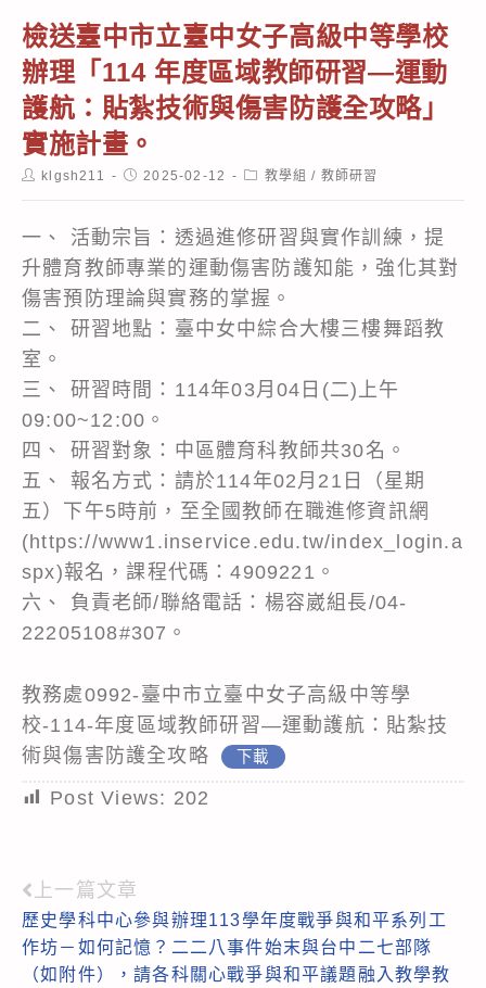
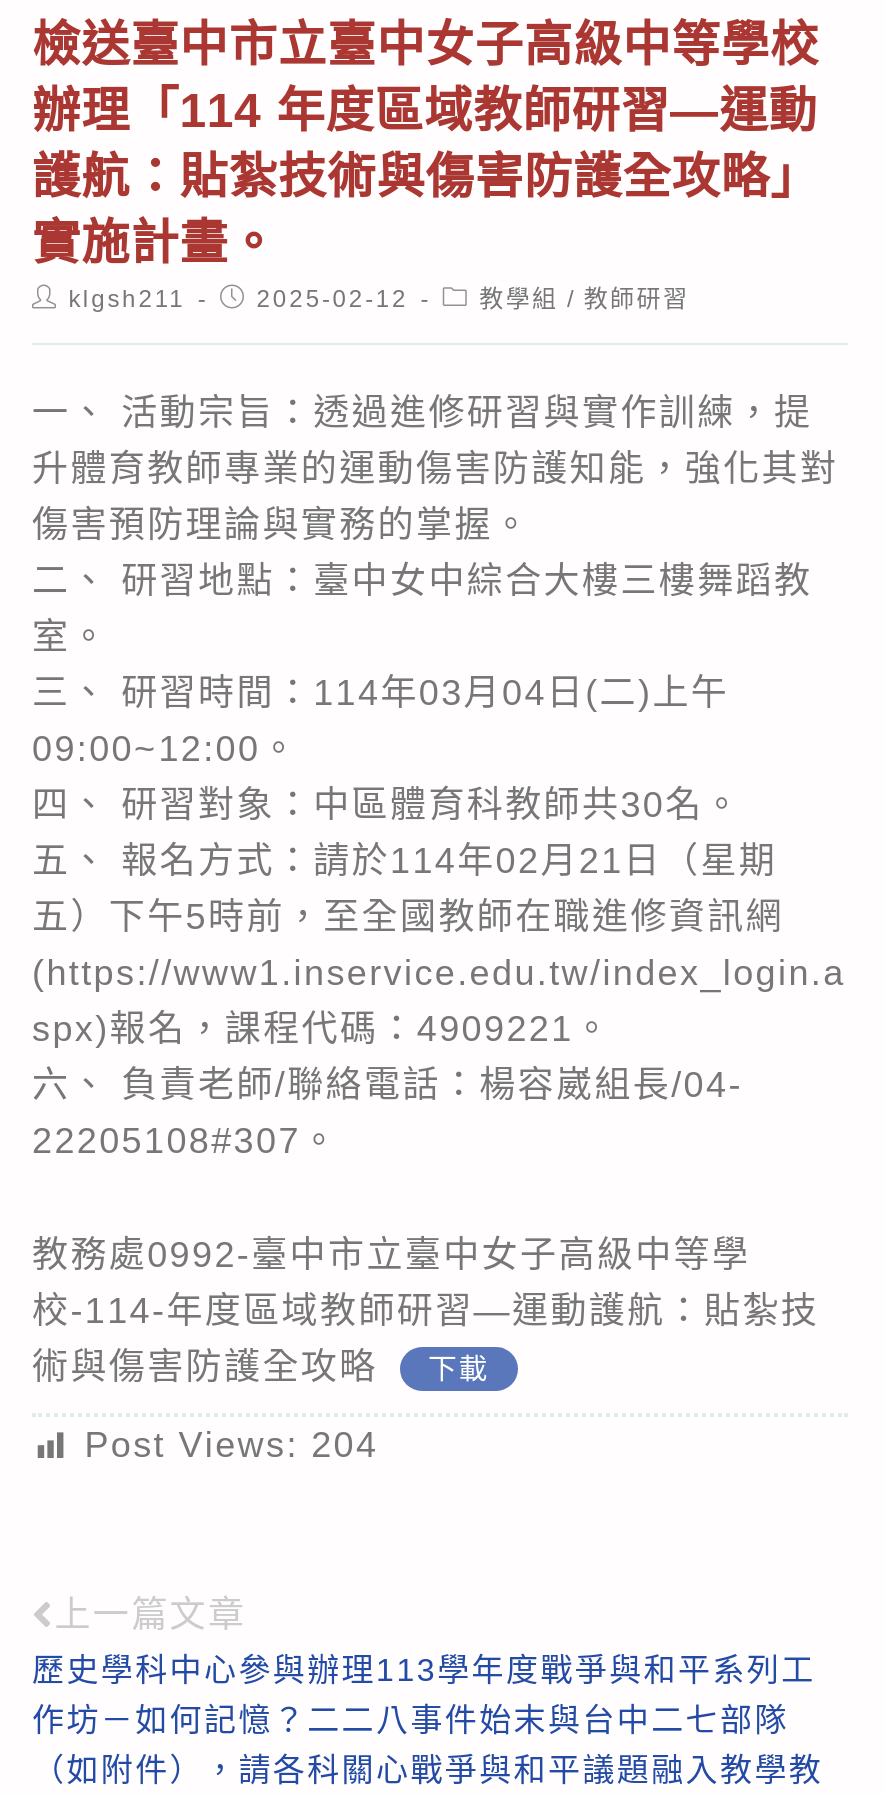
- Post Views: 202
+ Post Views: 204
